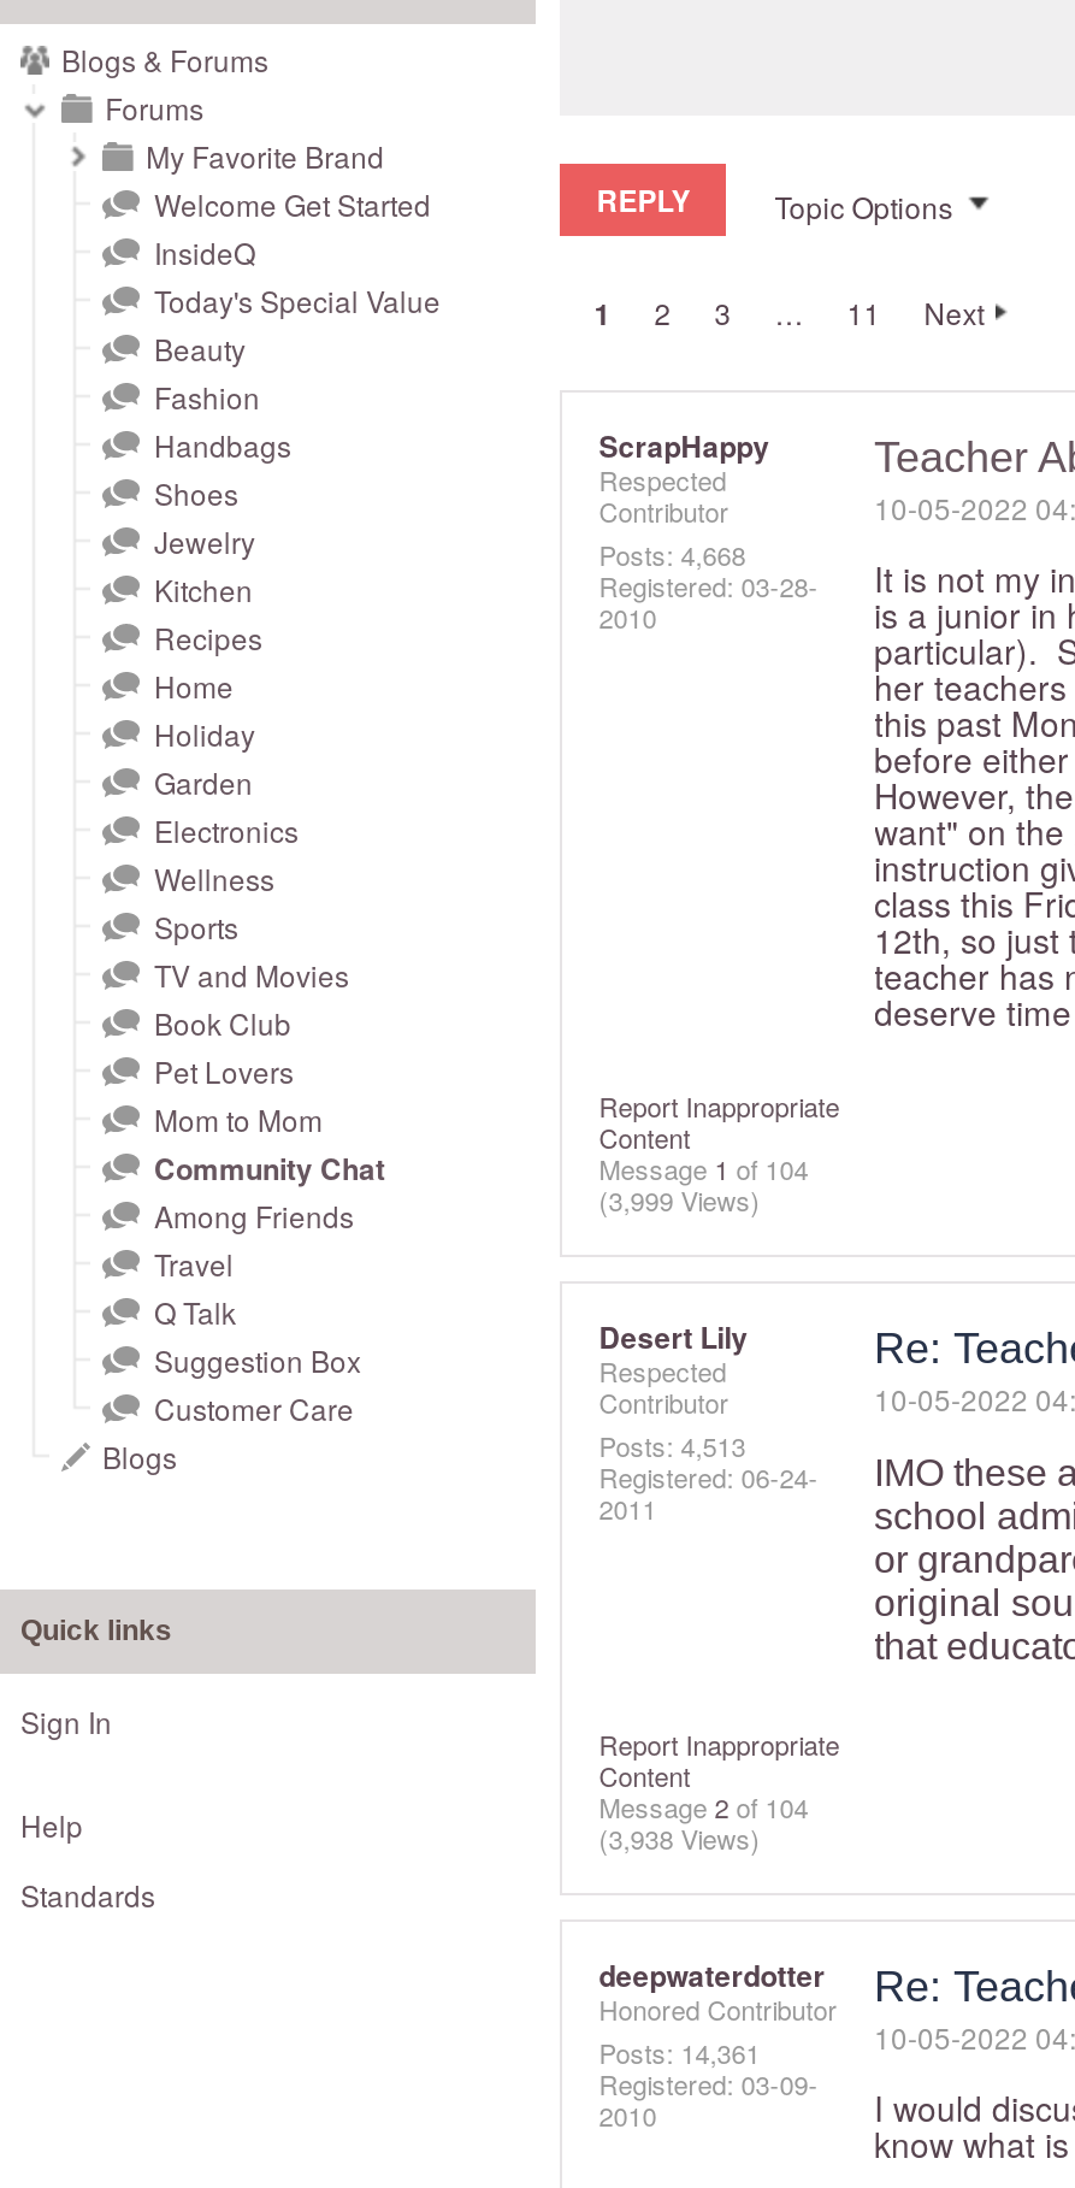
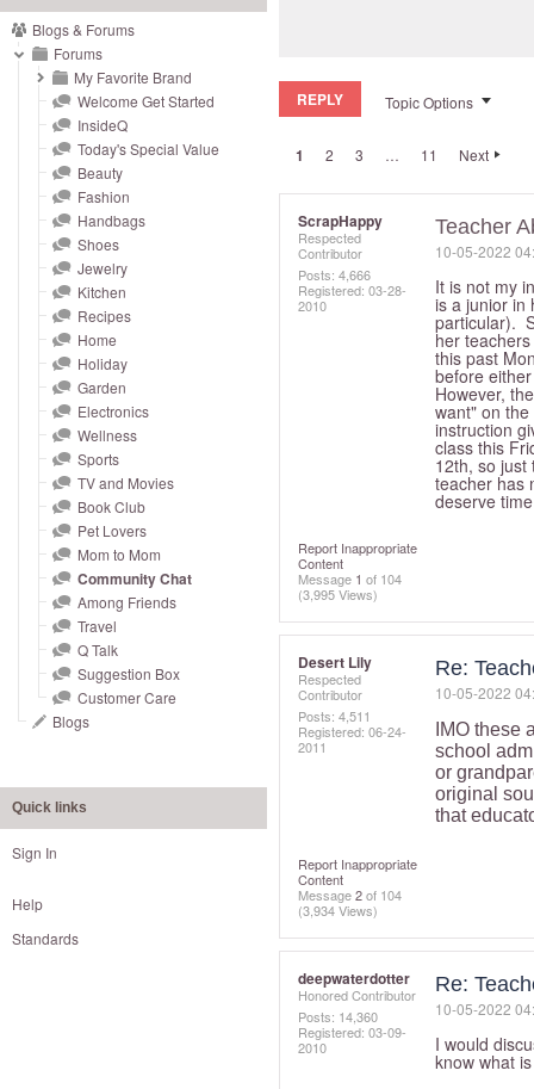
- Posts: 4,668
+ Posts: 4,666

- (3,999 Views)
+ (3,995 Views)

- Posts: 4,513
+ Posts: 4,511

- (3,938 Views)
+ (3,934 Views)

- Posts: 14,361
+ Posts: 14,360
